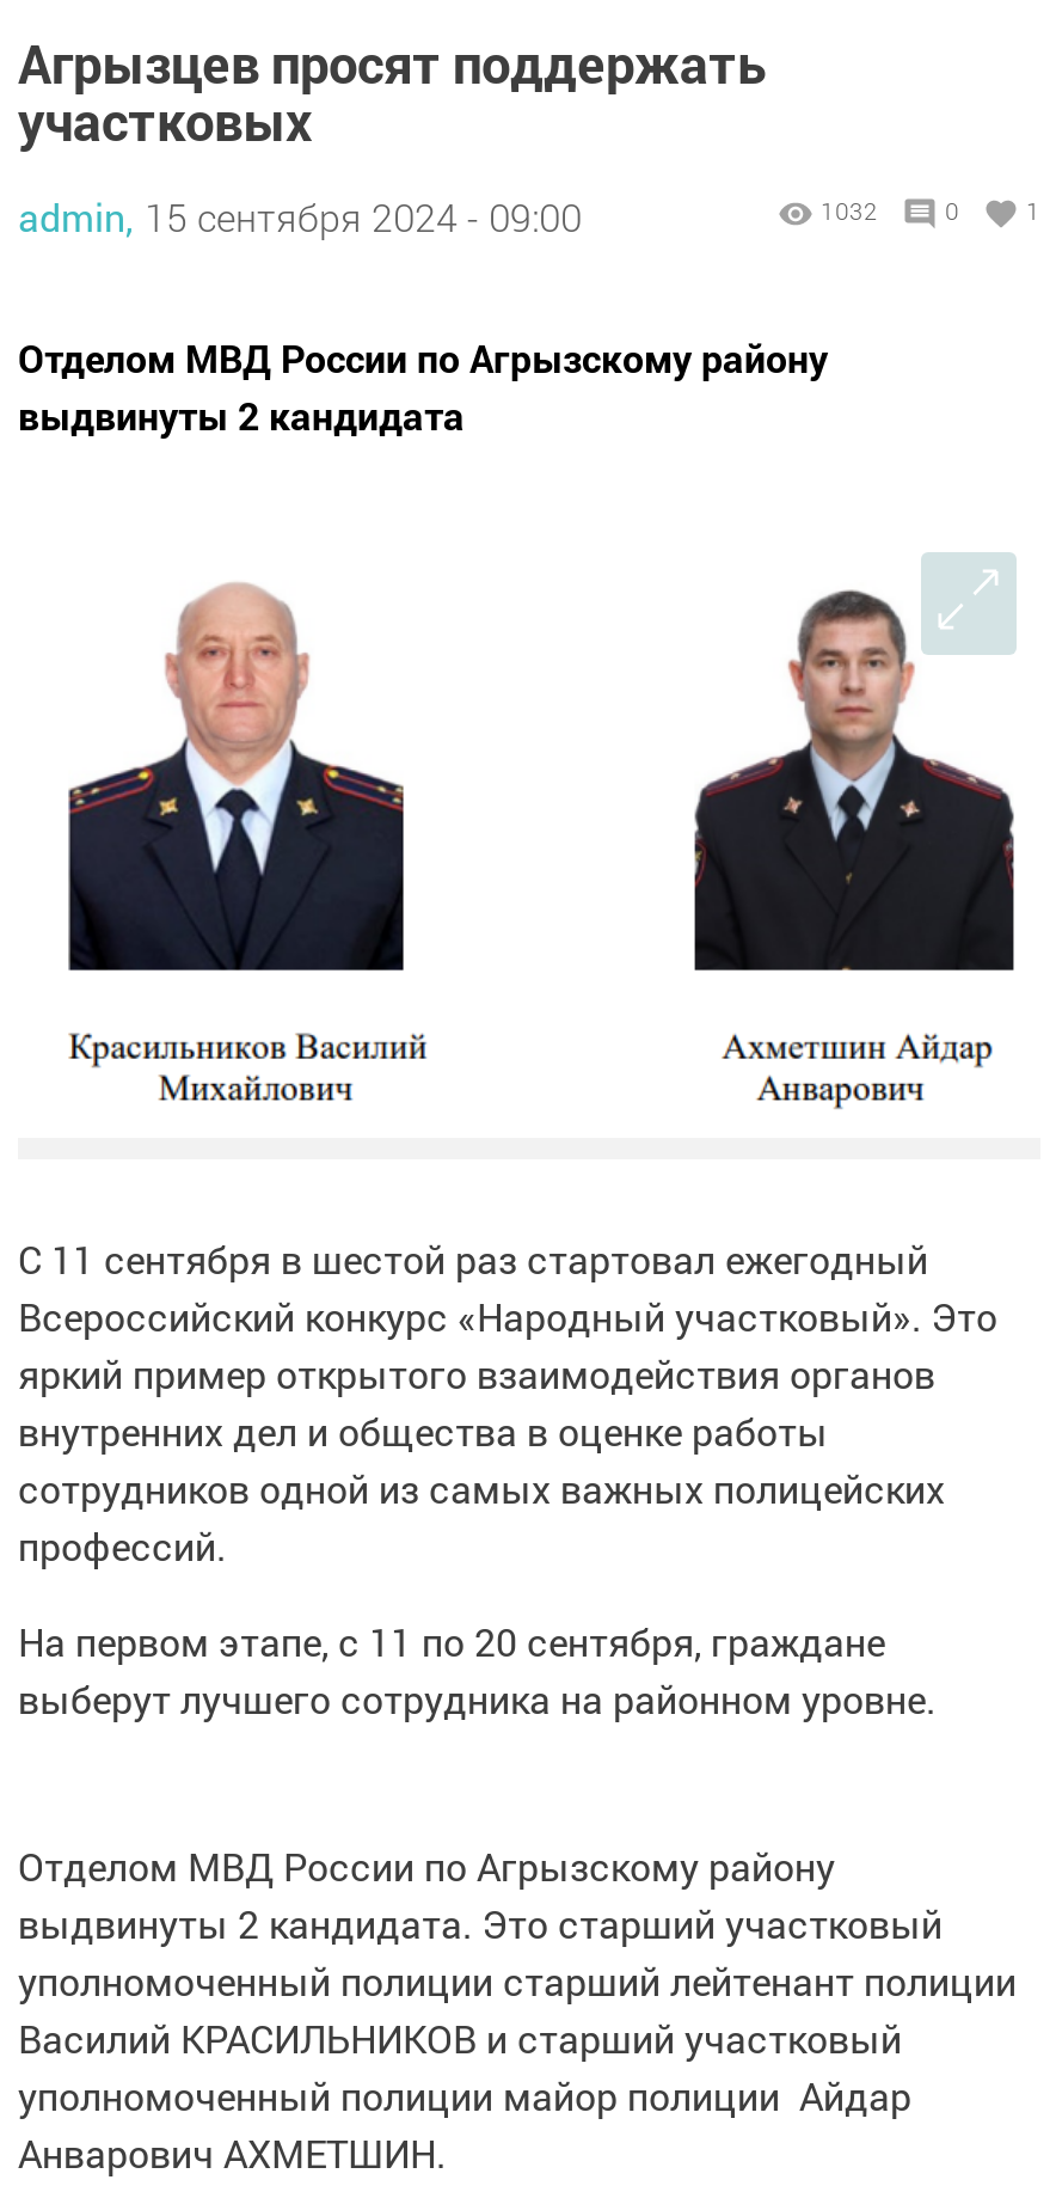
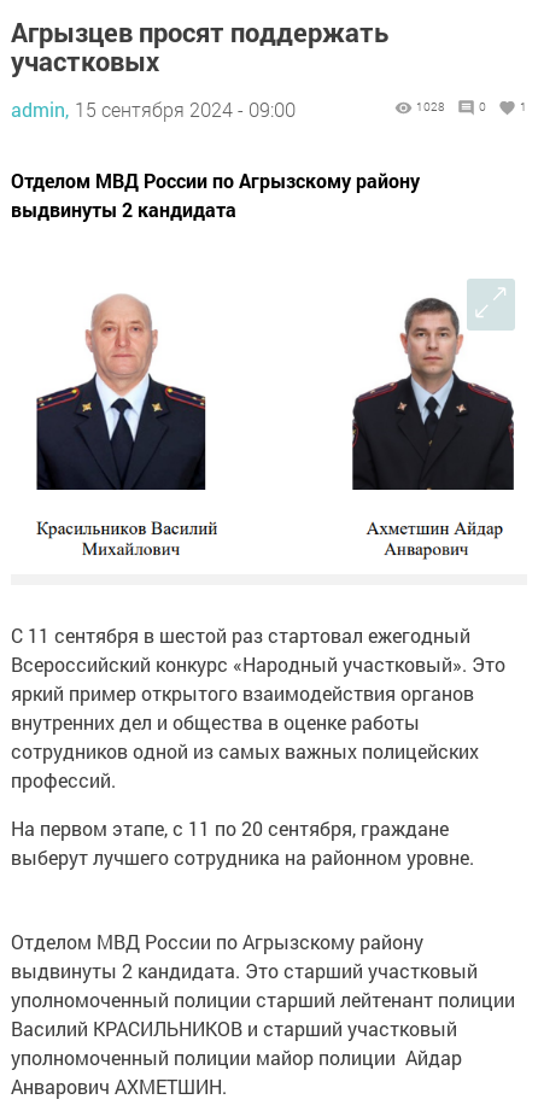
- 1032
+ 1028
